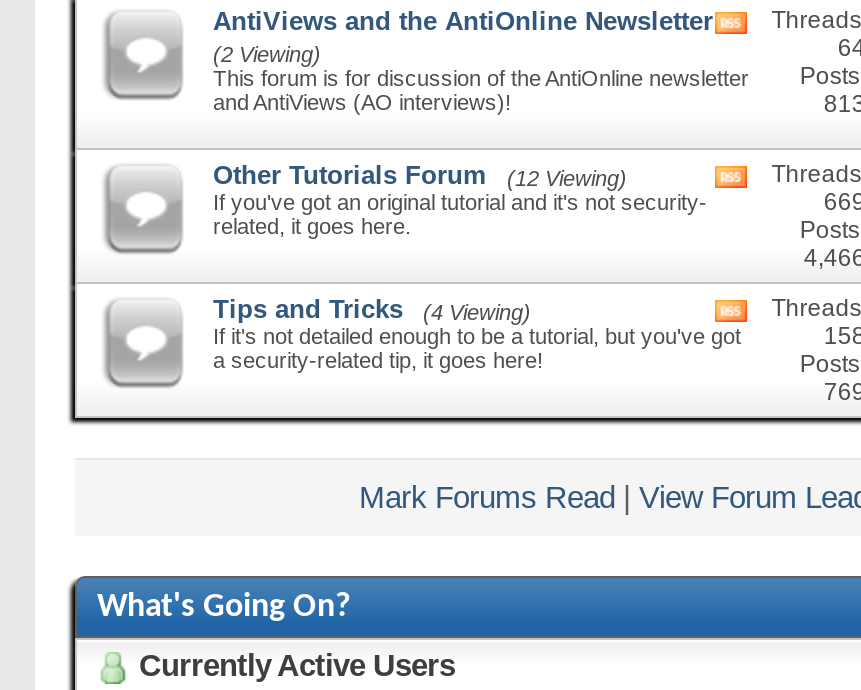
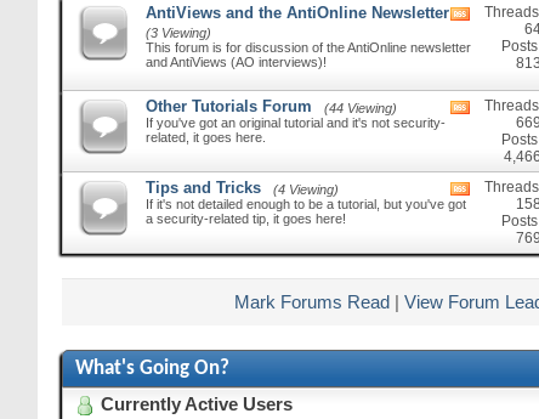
- (2 Viewing)
+ (3 Viewing)

- Other Tutorials Forum (12 Viewing)
+ Other Tutorials Forum (44 Viewing)
